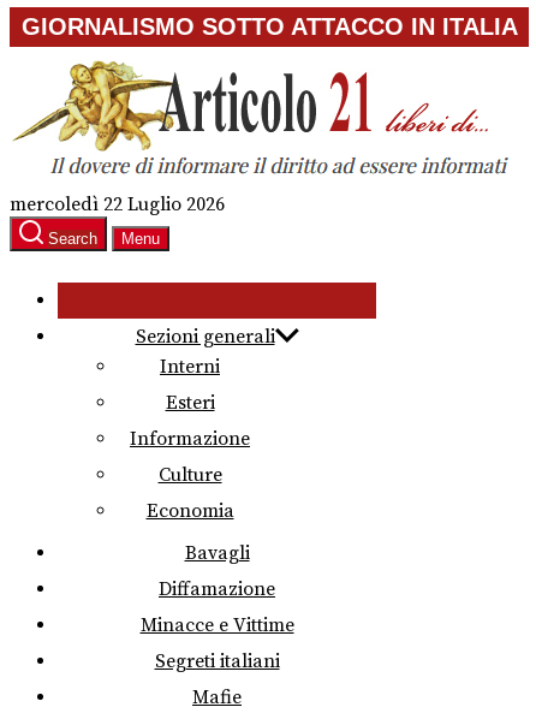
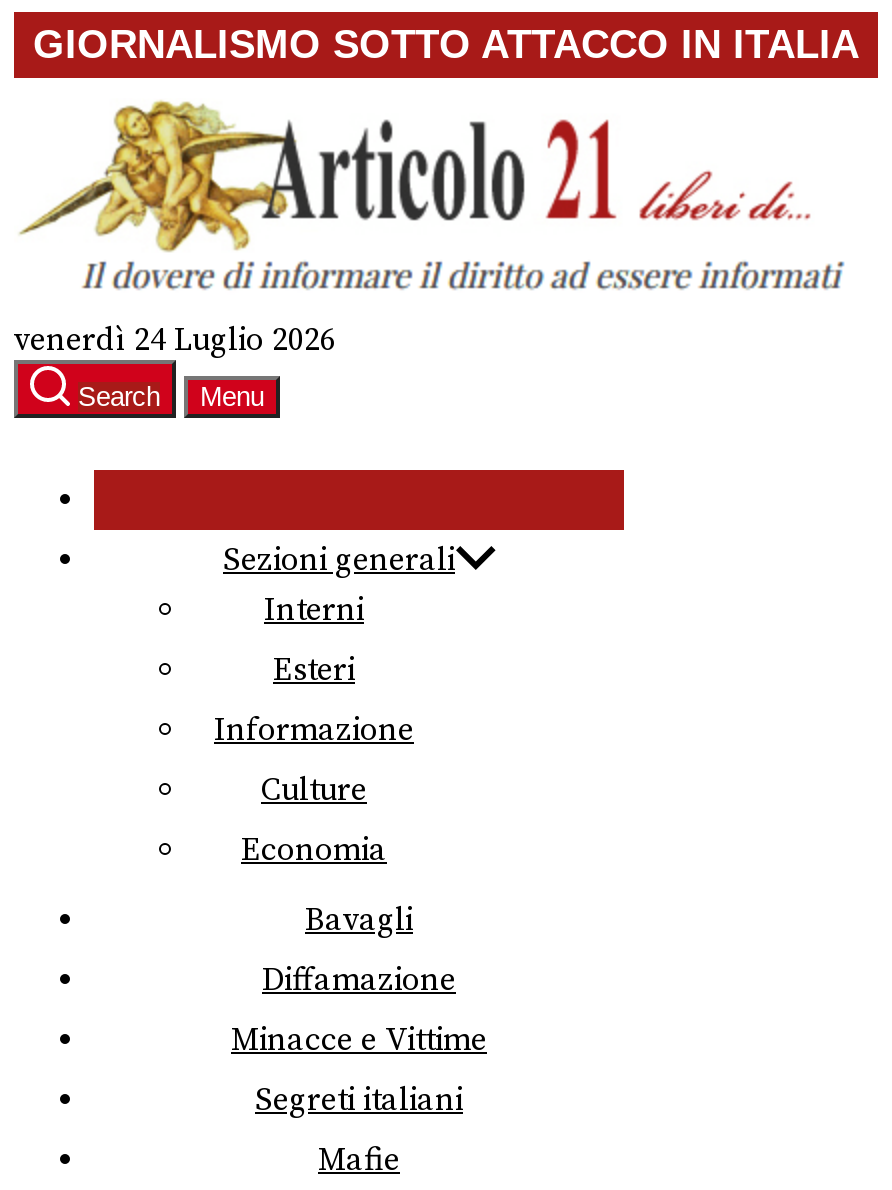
- mercoledì 22 Luglio 2026
+ venerdì 24 Luglio 2026
